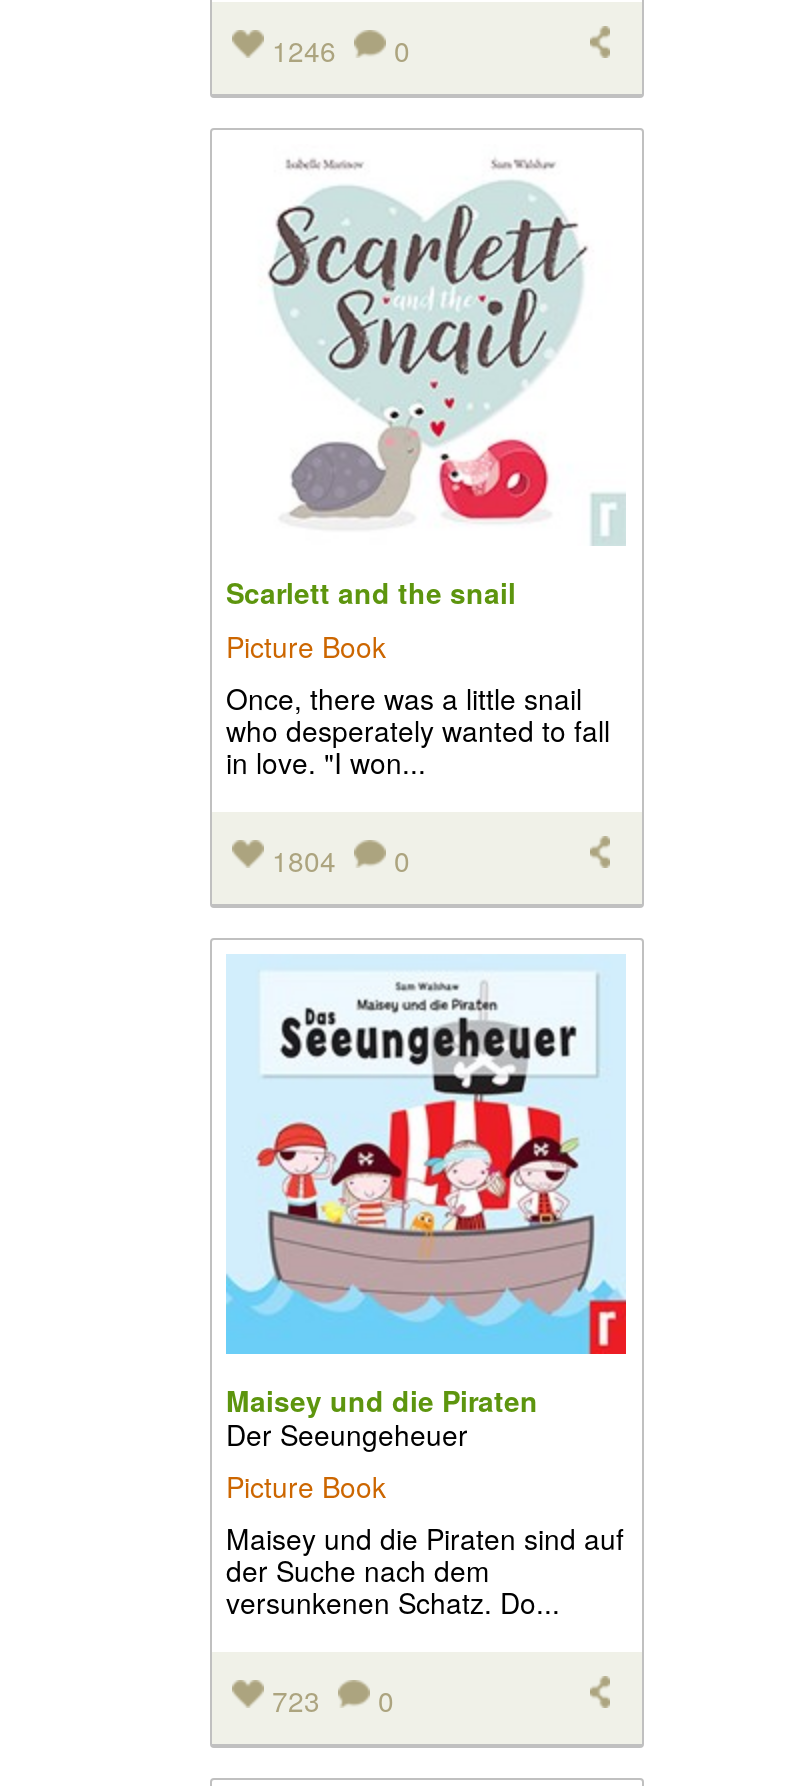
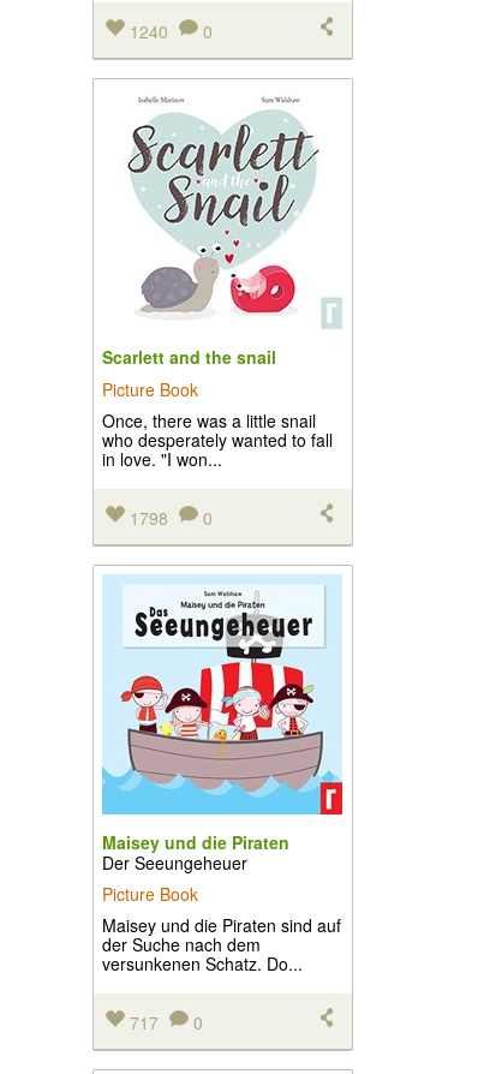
- 1246 0
+ 1240 0

- 1804 0
+ 1798 0

- 723 0
+ 717 0
